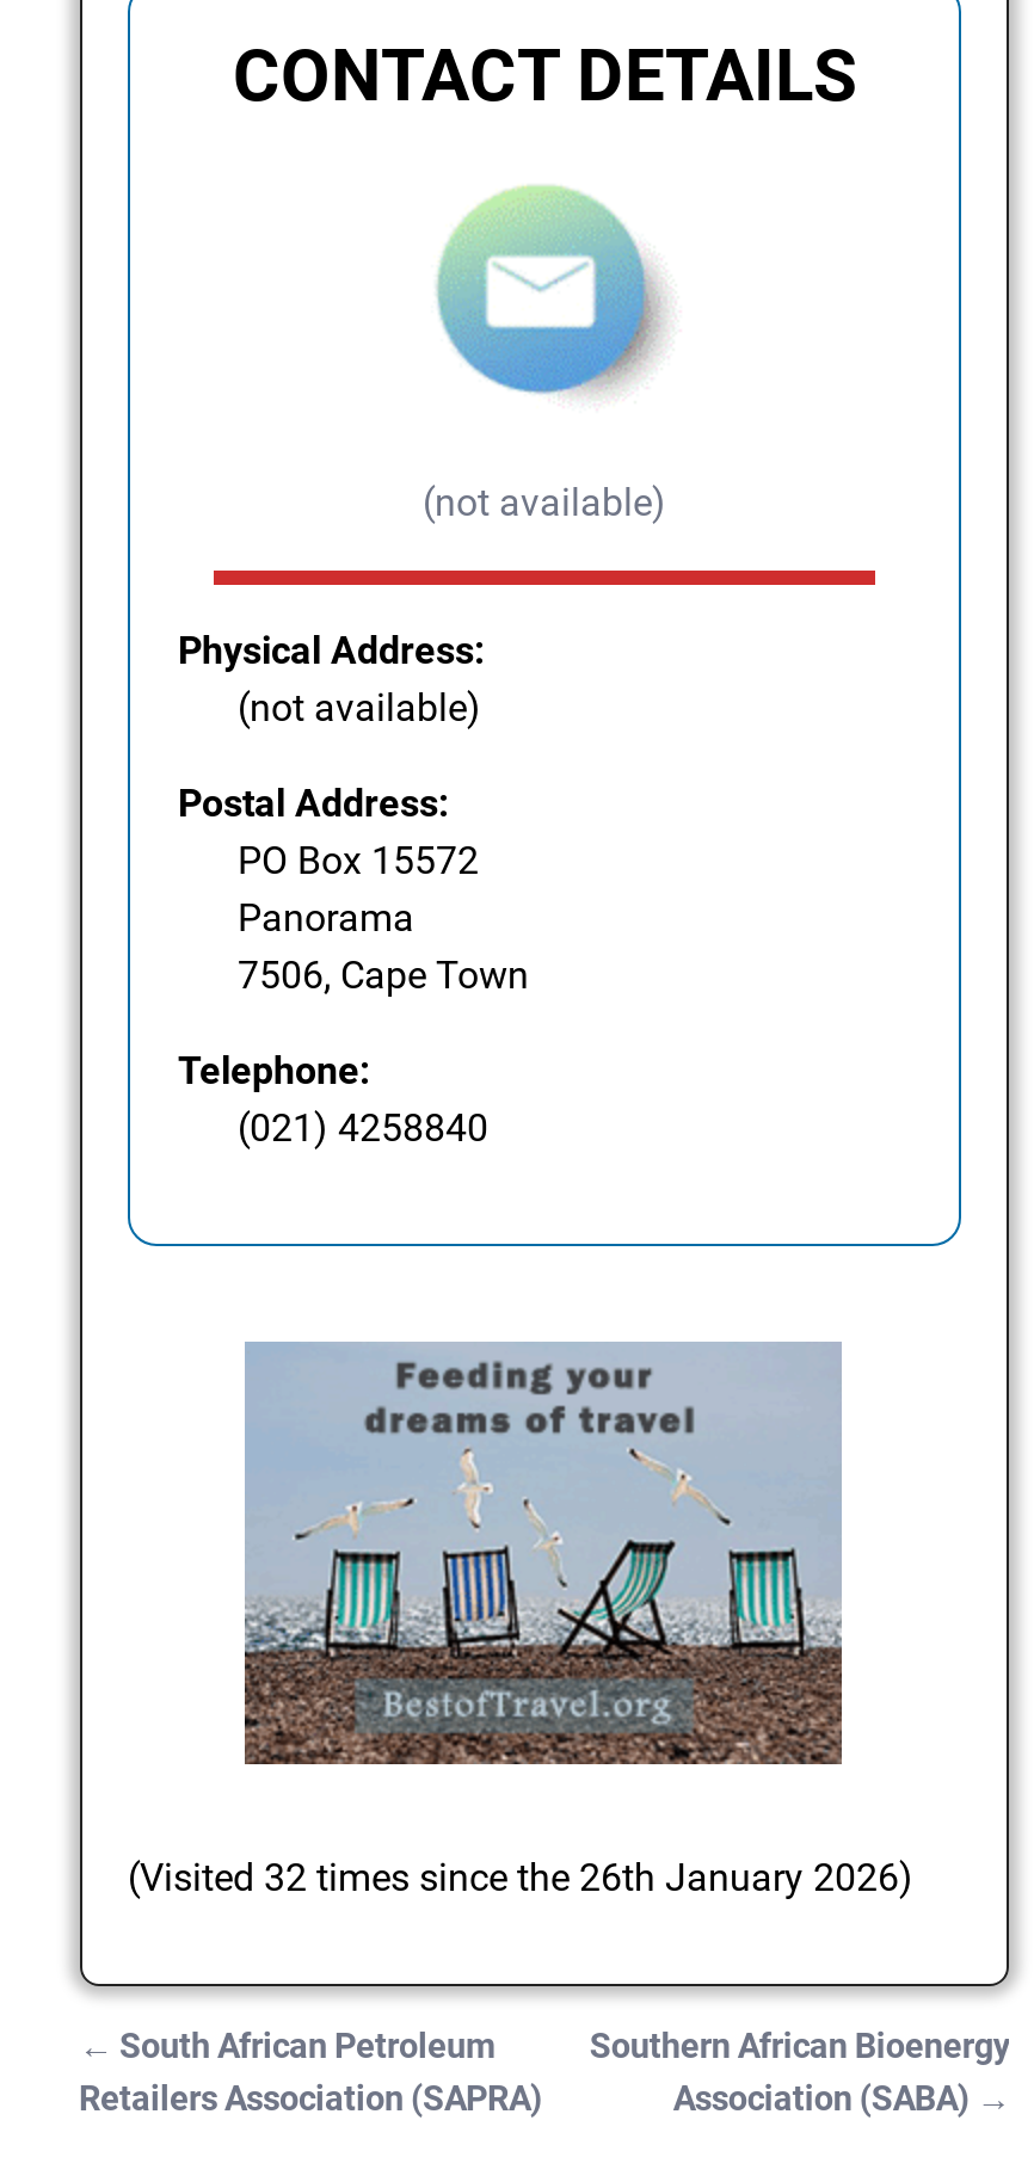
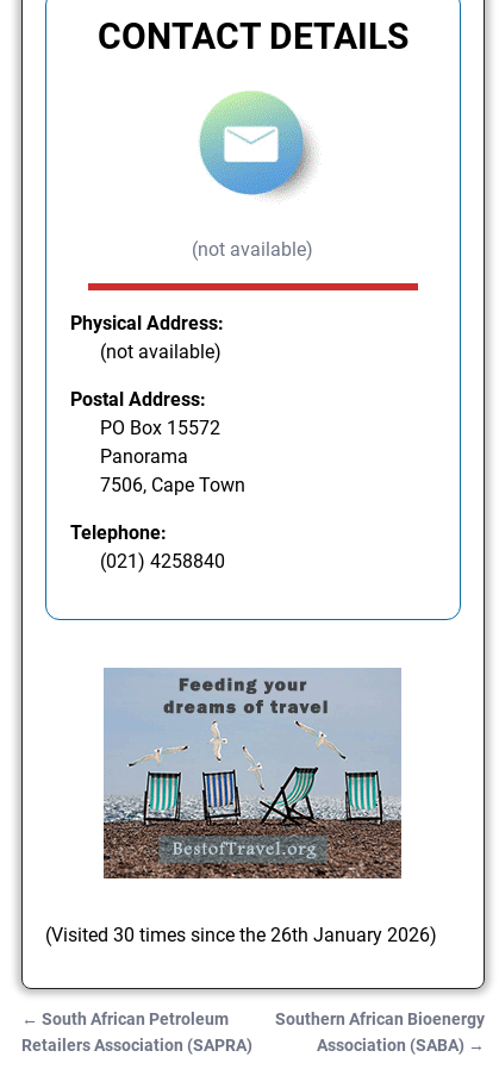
- (Visited 32 times since the 26th January 2026)
+ (Visited 30 times since the 26th January 2026)
